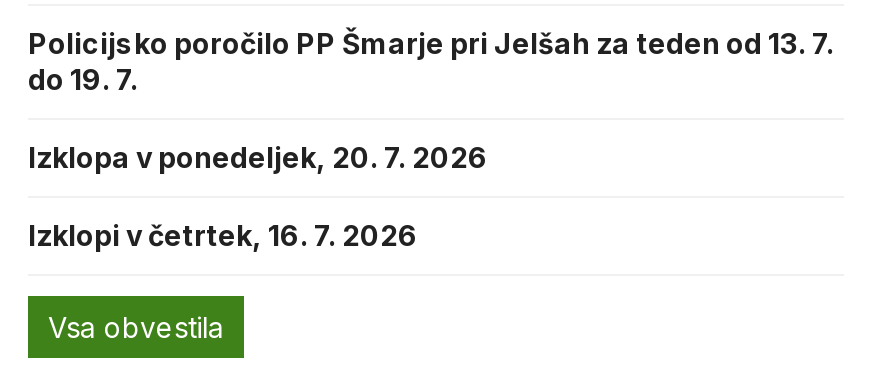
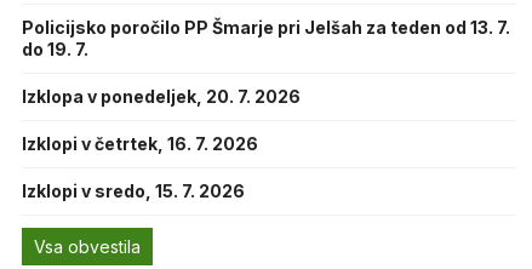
+ Izklopi v sredo, 15. 7. 2026
